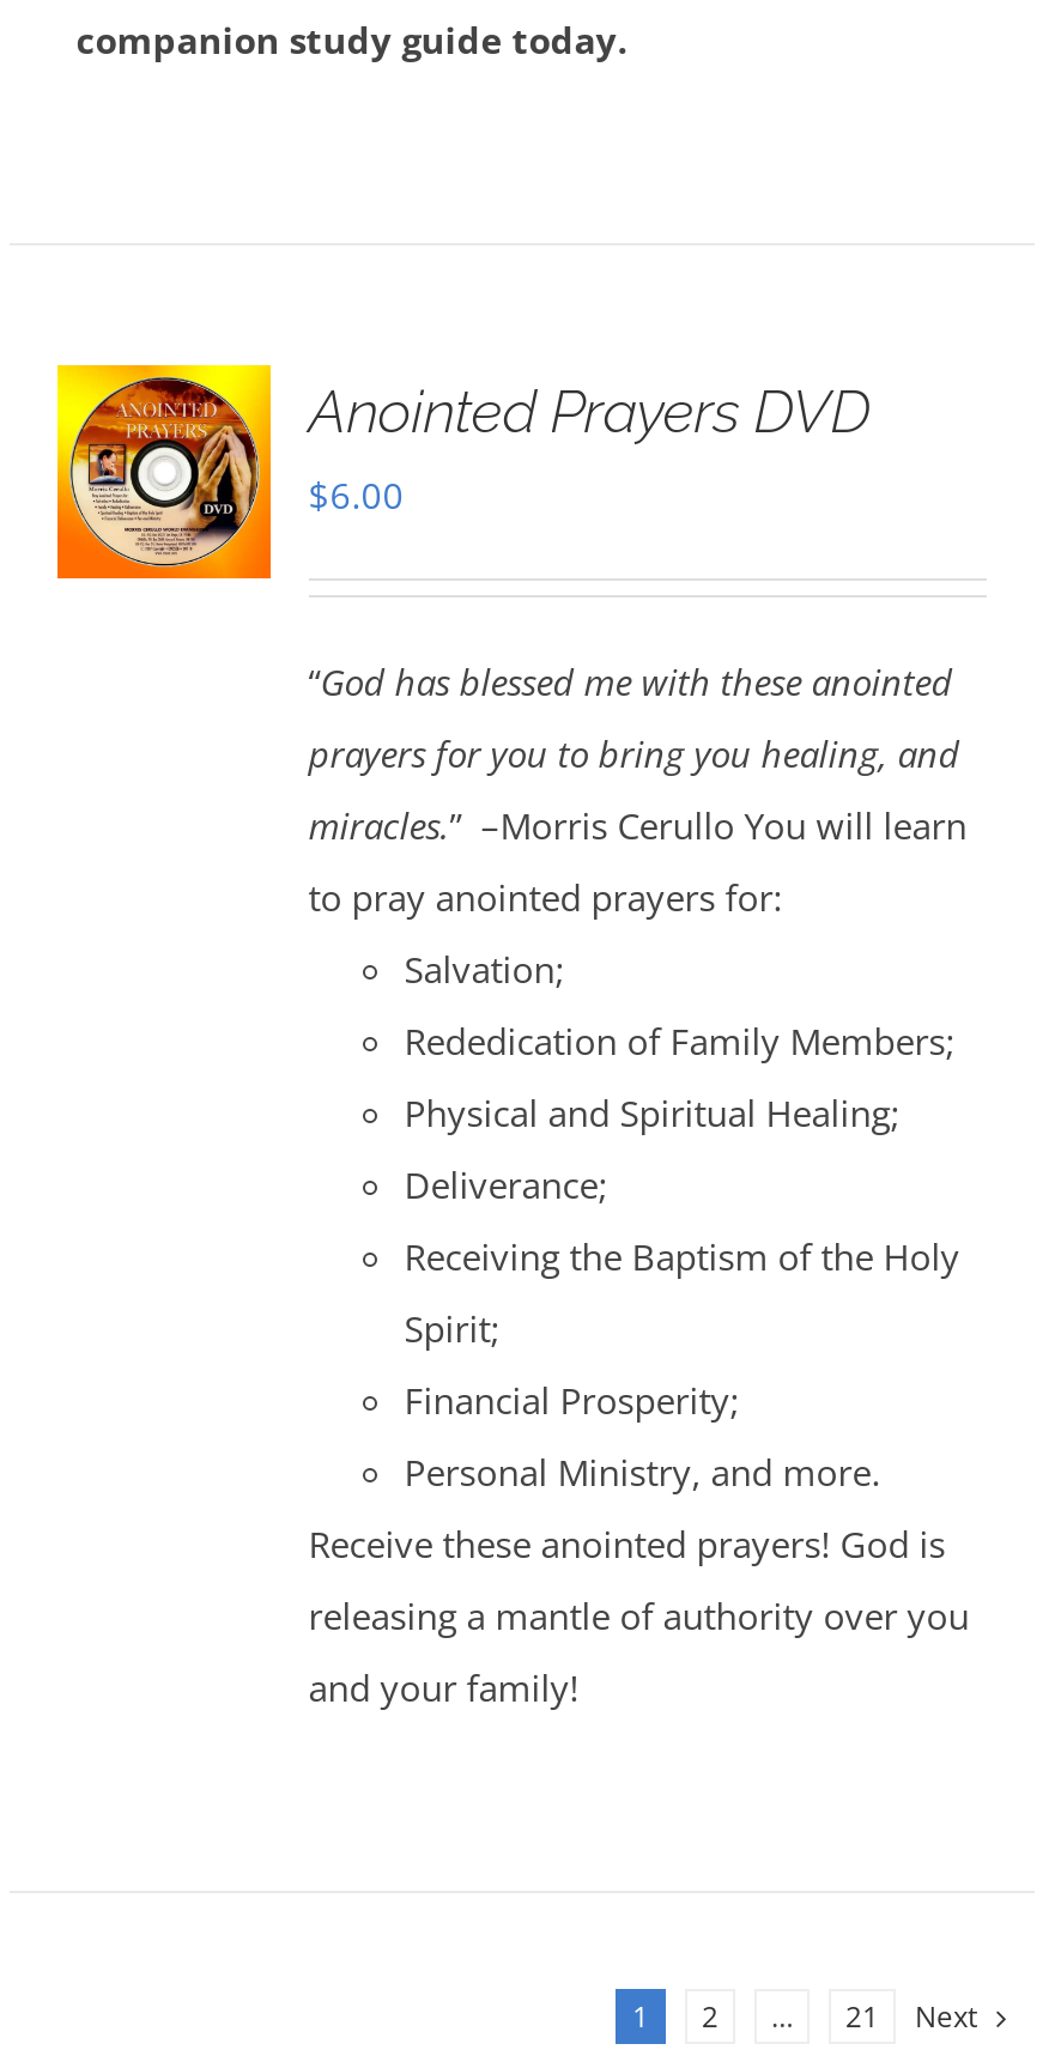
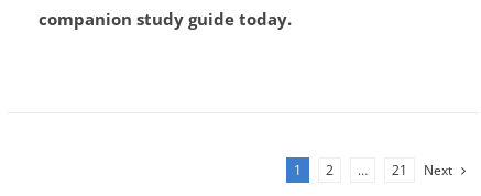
- [image]
- Anointed Prayers DVD
- $6.00

- “God has blessed me with these anointed
- prayers for you to bring you healing, and
- miracles.” –Morris Cerullo You will learn
- to pray anointed prayers for:
- Salvation;
- Rededication of Family Members;
- Physical and Spiritual Healing;
- Deliverance;
- Receiving the Baptism of the Holy
- Spirit;
- Financial Prosperity;
- Personal Ministry, and more.
- Receive these anointed prayers! God is
- releasing a mantle of authority over you
- and your family!
